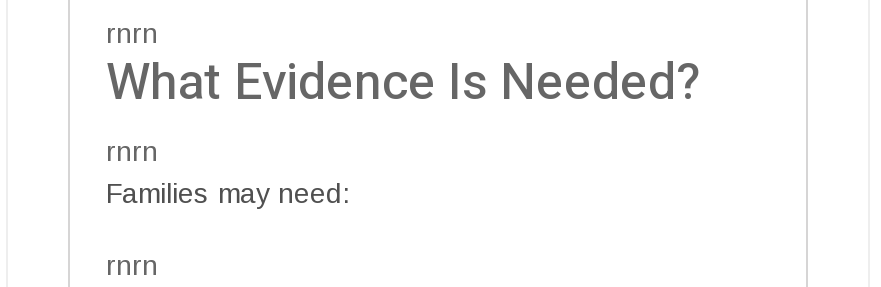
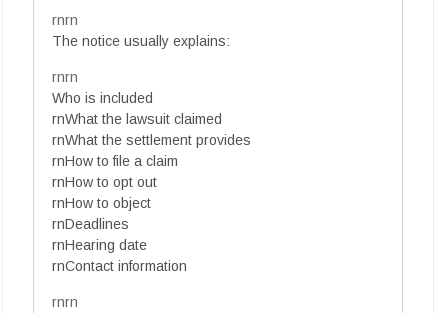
- What Evidence Is Needed?
+ The notice usually explains:

- Families may need:
+ Who is included
+ rnWhat the lawsuit claimed
+ rnWhat the settlement provides
+ rnHow to file a claim
+ rnHow to opt out
+ rnHow to object
+ rnDeadlines
+ rnHearing date
+ rnContact information
